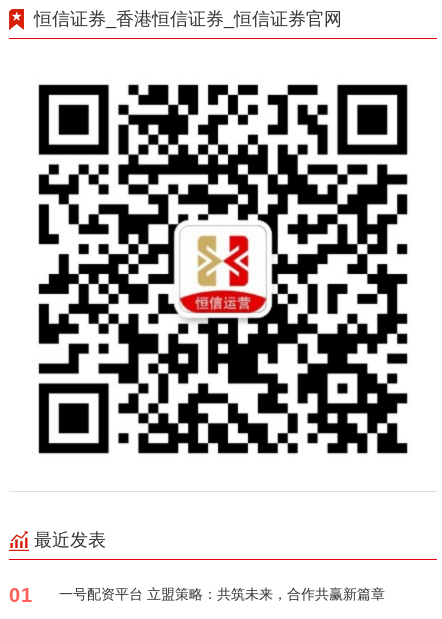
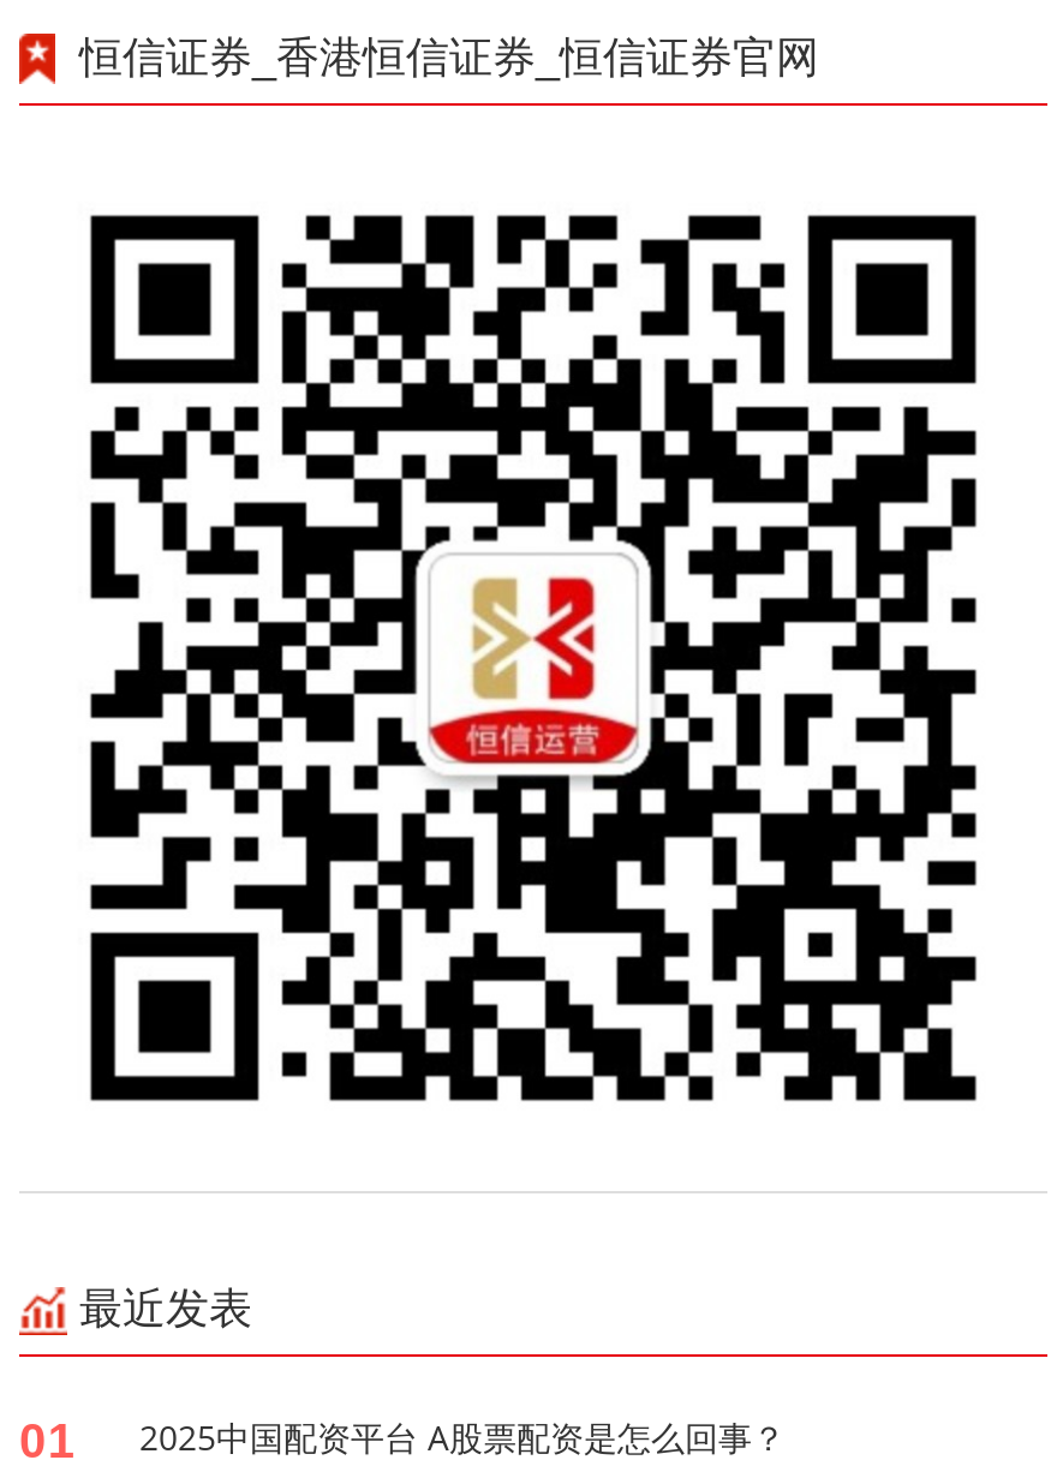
- 一号配资平台 立盟策略：共筑未来，合作共赢新篇章
+ 2025中国配资平台 A股票配资是怎么回事？
